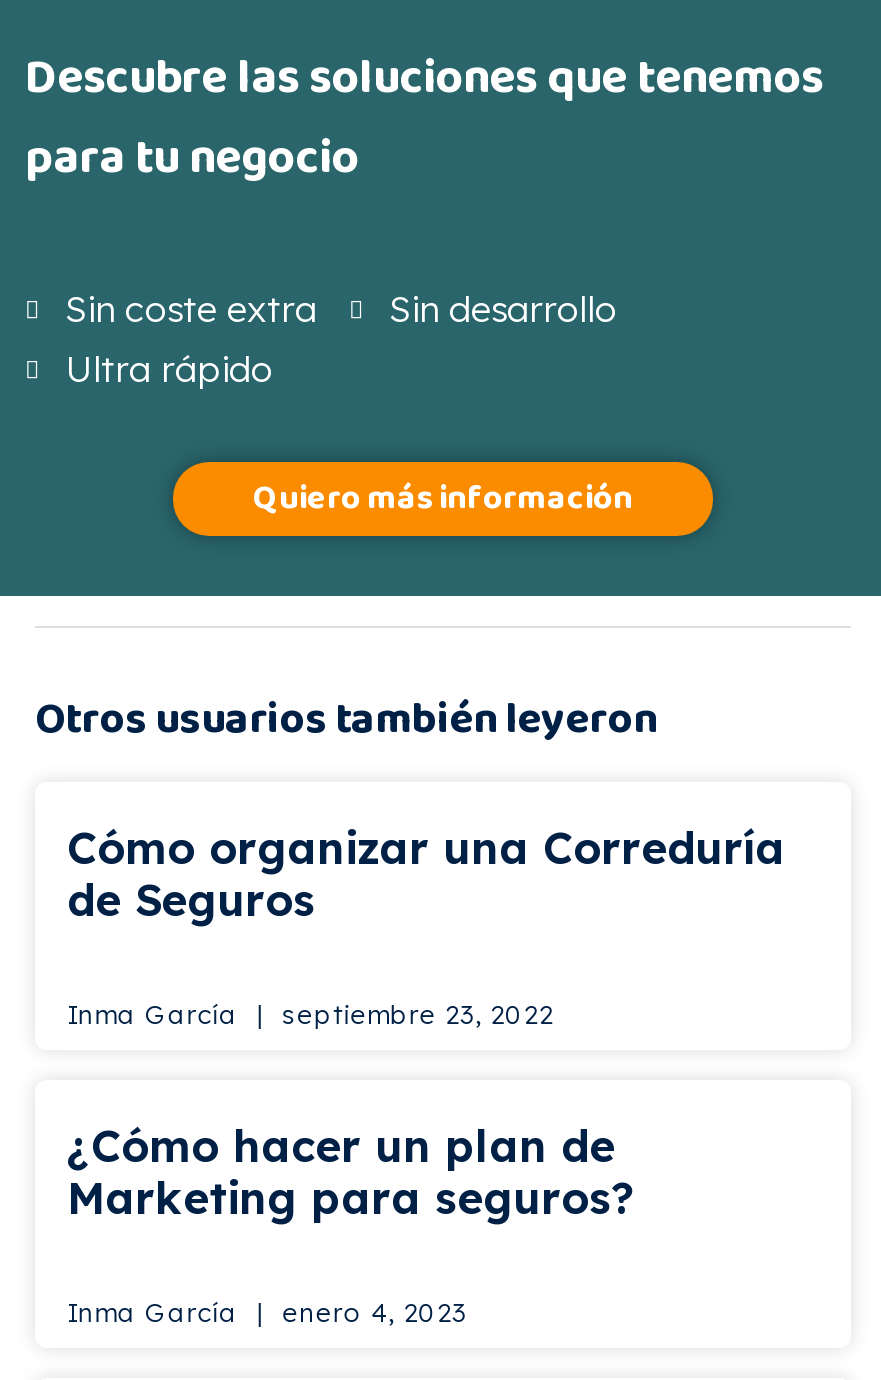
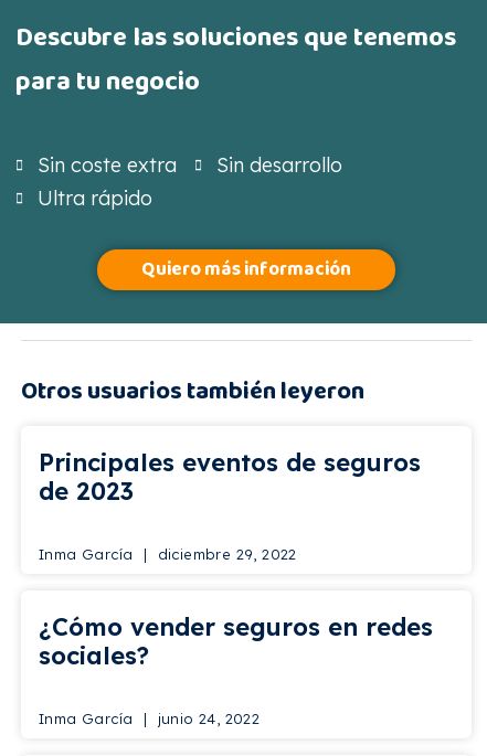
- Cómo organizar una Correduría
- de Seguros
+ Principales eventos de seguros
+ de 2023

- Inma García septiembre 23, 2022
+ Inma García diciembre 29, 2022

- ¿Cómo hacer un plan de
- Marketing para seguros?
+ ¿Cómo vender seguros en redes
+ sociales?

- Inma García enero 4, 2023
+ Inma García junio 24, 2022
